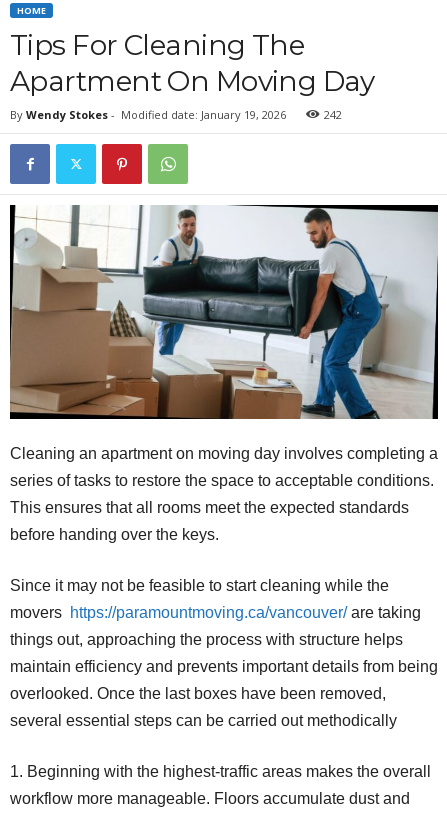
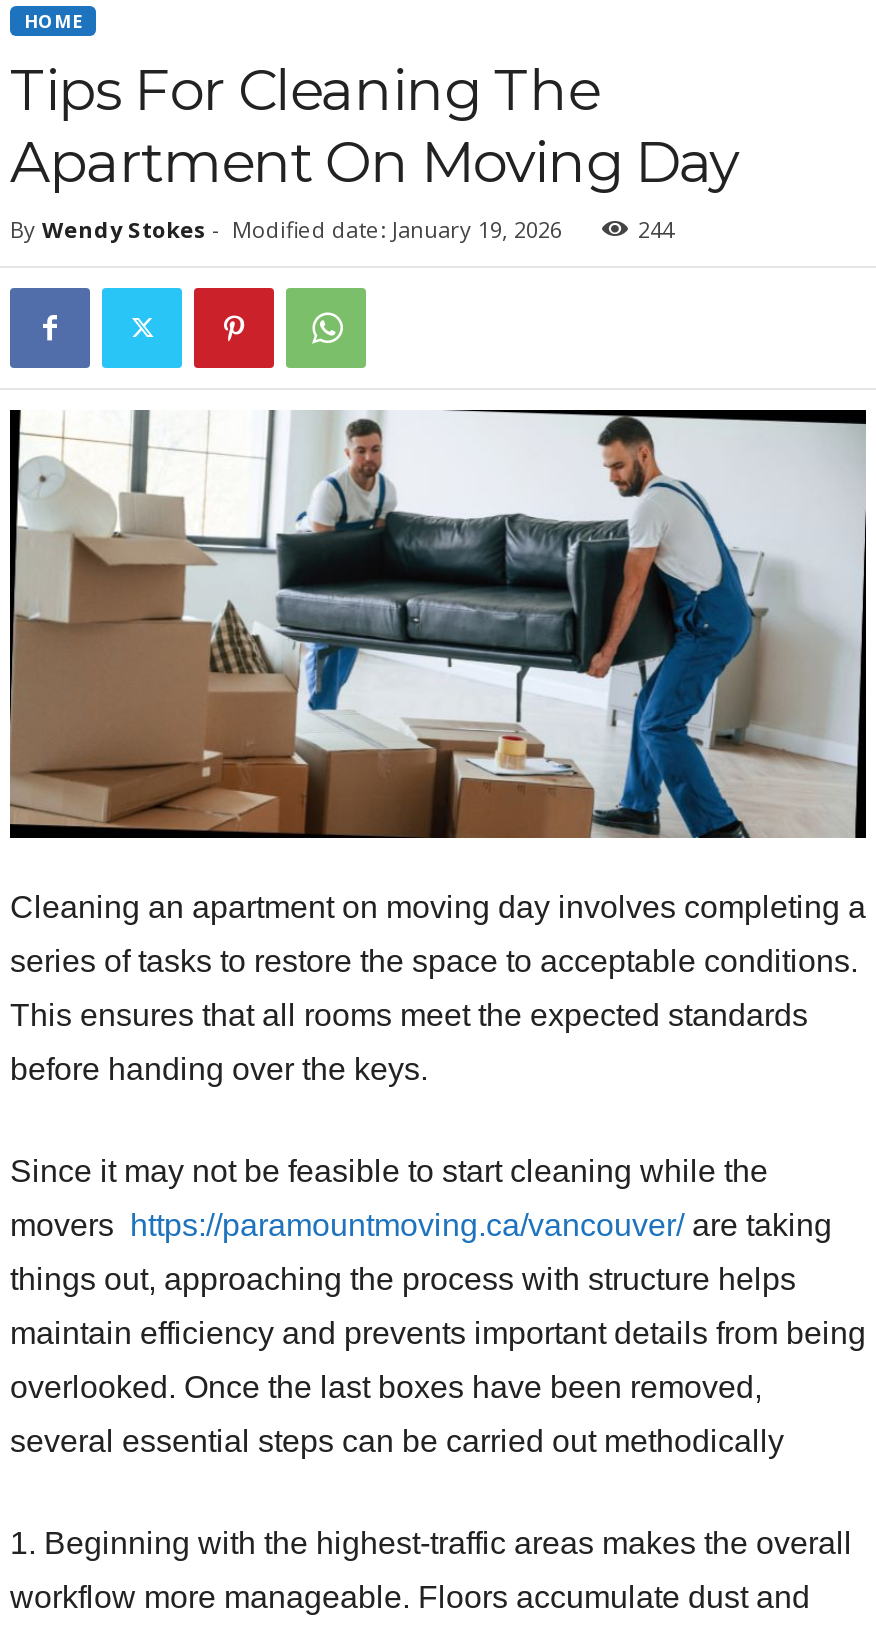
- 242
+ 244
